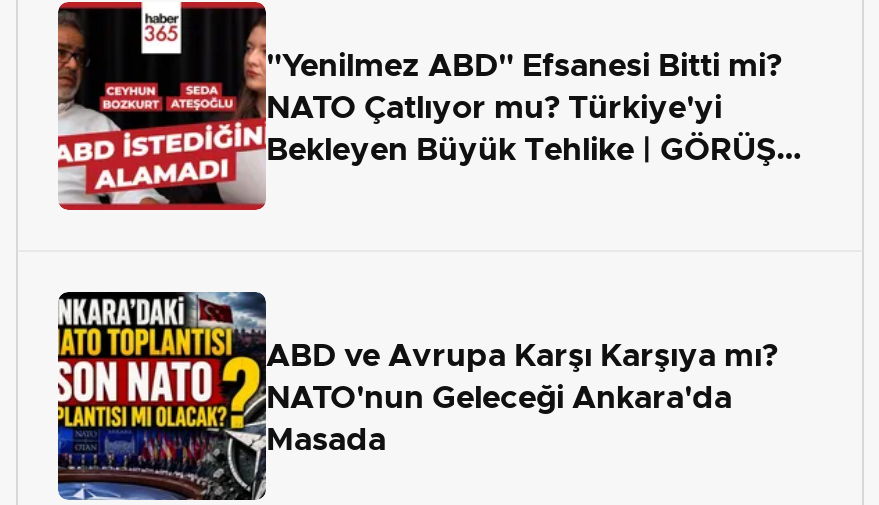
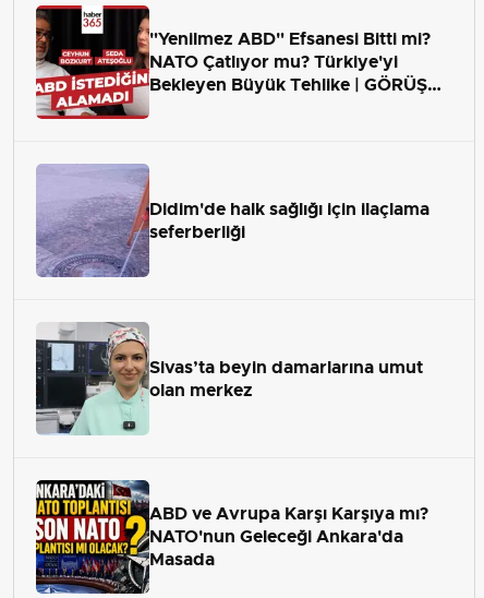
+ [image]
+ Sivas’ta beyin damarlarına umut
+ olan merkez

+ [image]
+ Didim'de halk sağlığı için ilaçlama
+ seferberliği
